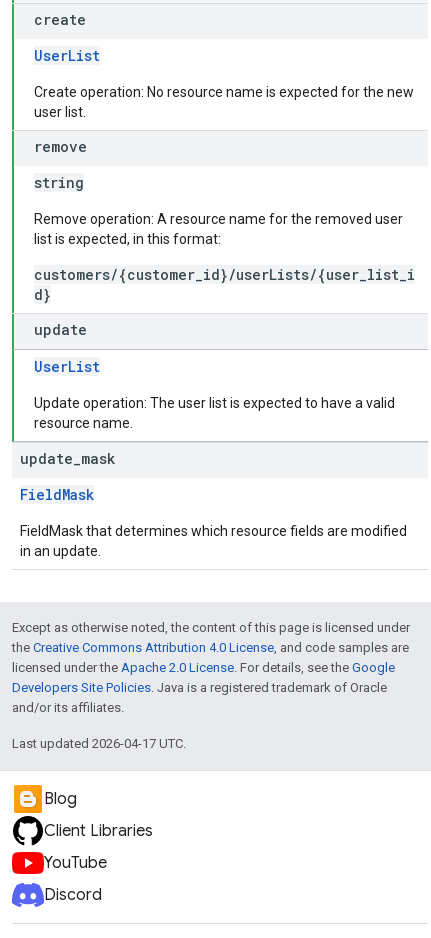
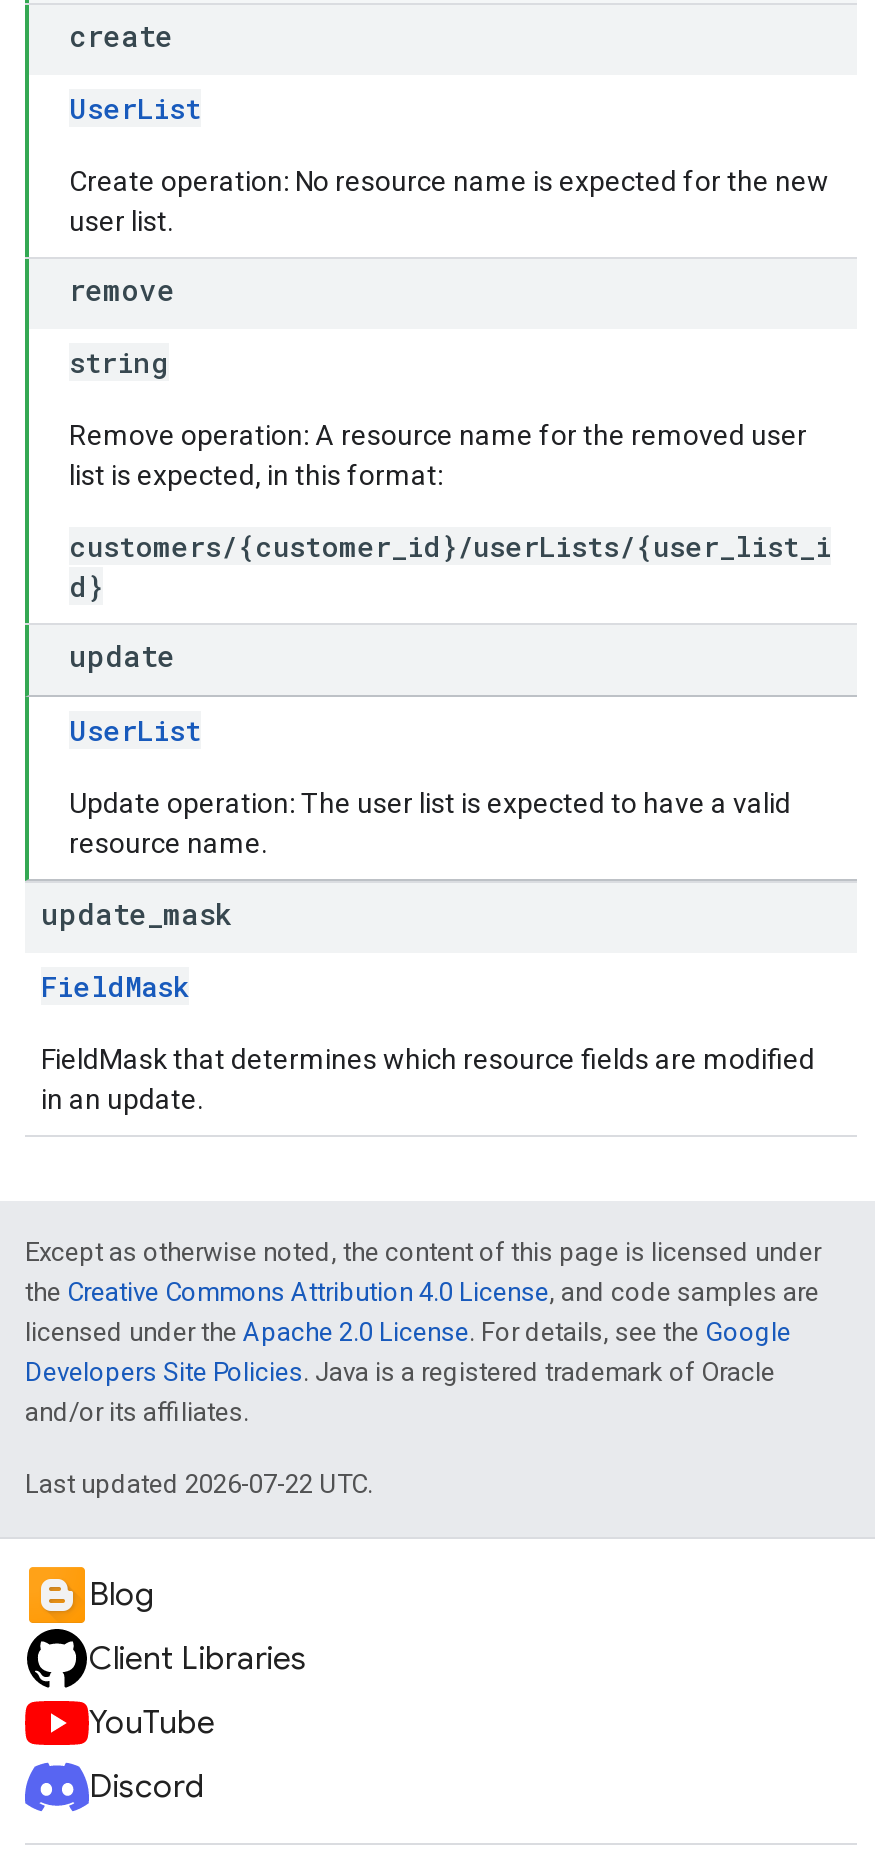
- Last updated 2026-04-17 UTC.
+ Last updated 2026-07-22 UTC.
